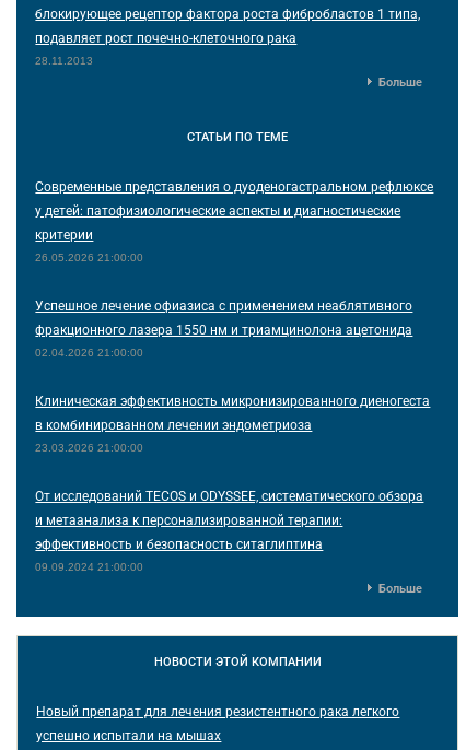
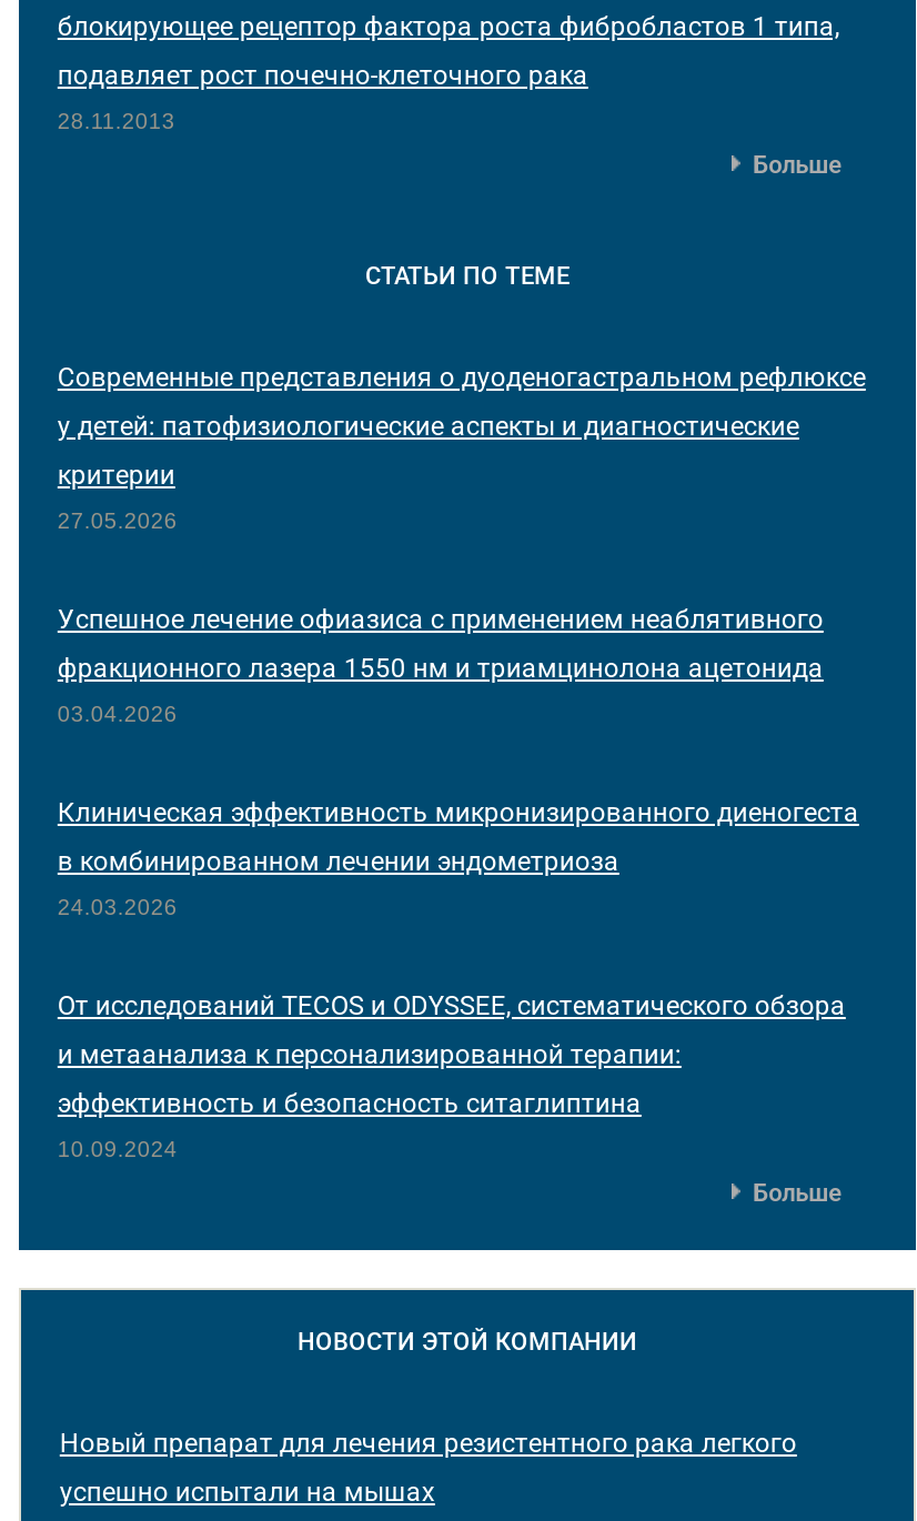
- 26.05.2026 21:00:00
+ 27.05.2026

- 02.04.2026 21:00:00
+ 03.04.2026

- 23.03.2026 21:00:00
+ 24.03.2026

- 09.09.2024 21:00:00
+ 10.09.2024
